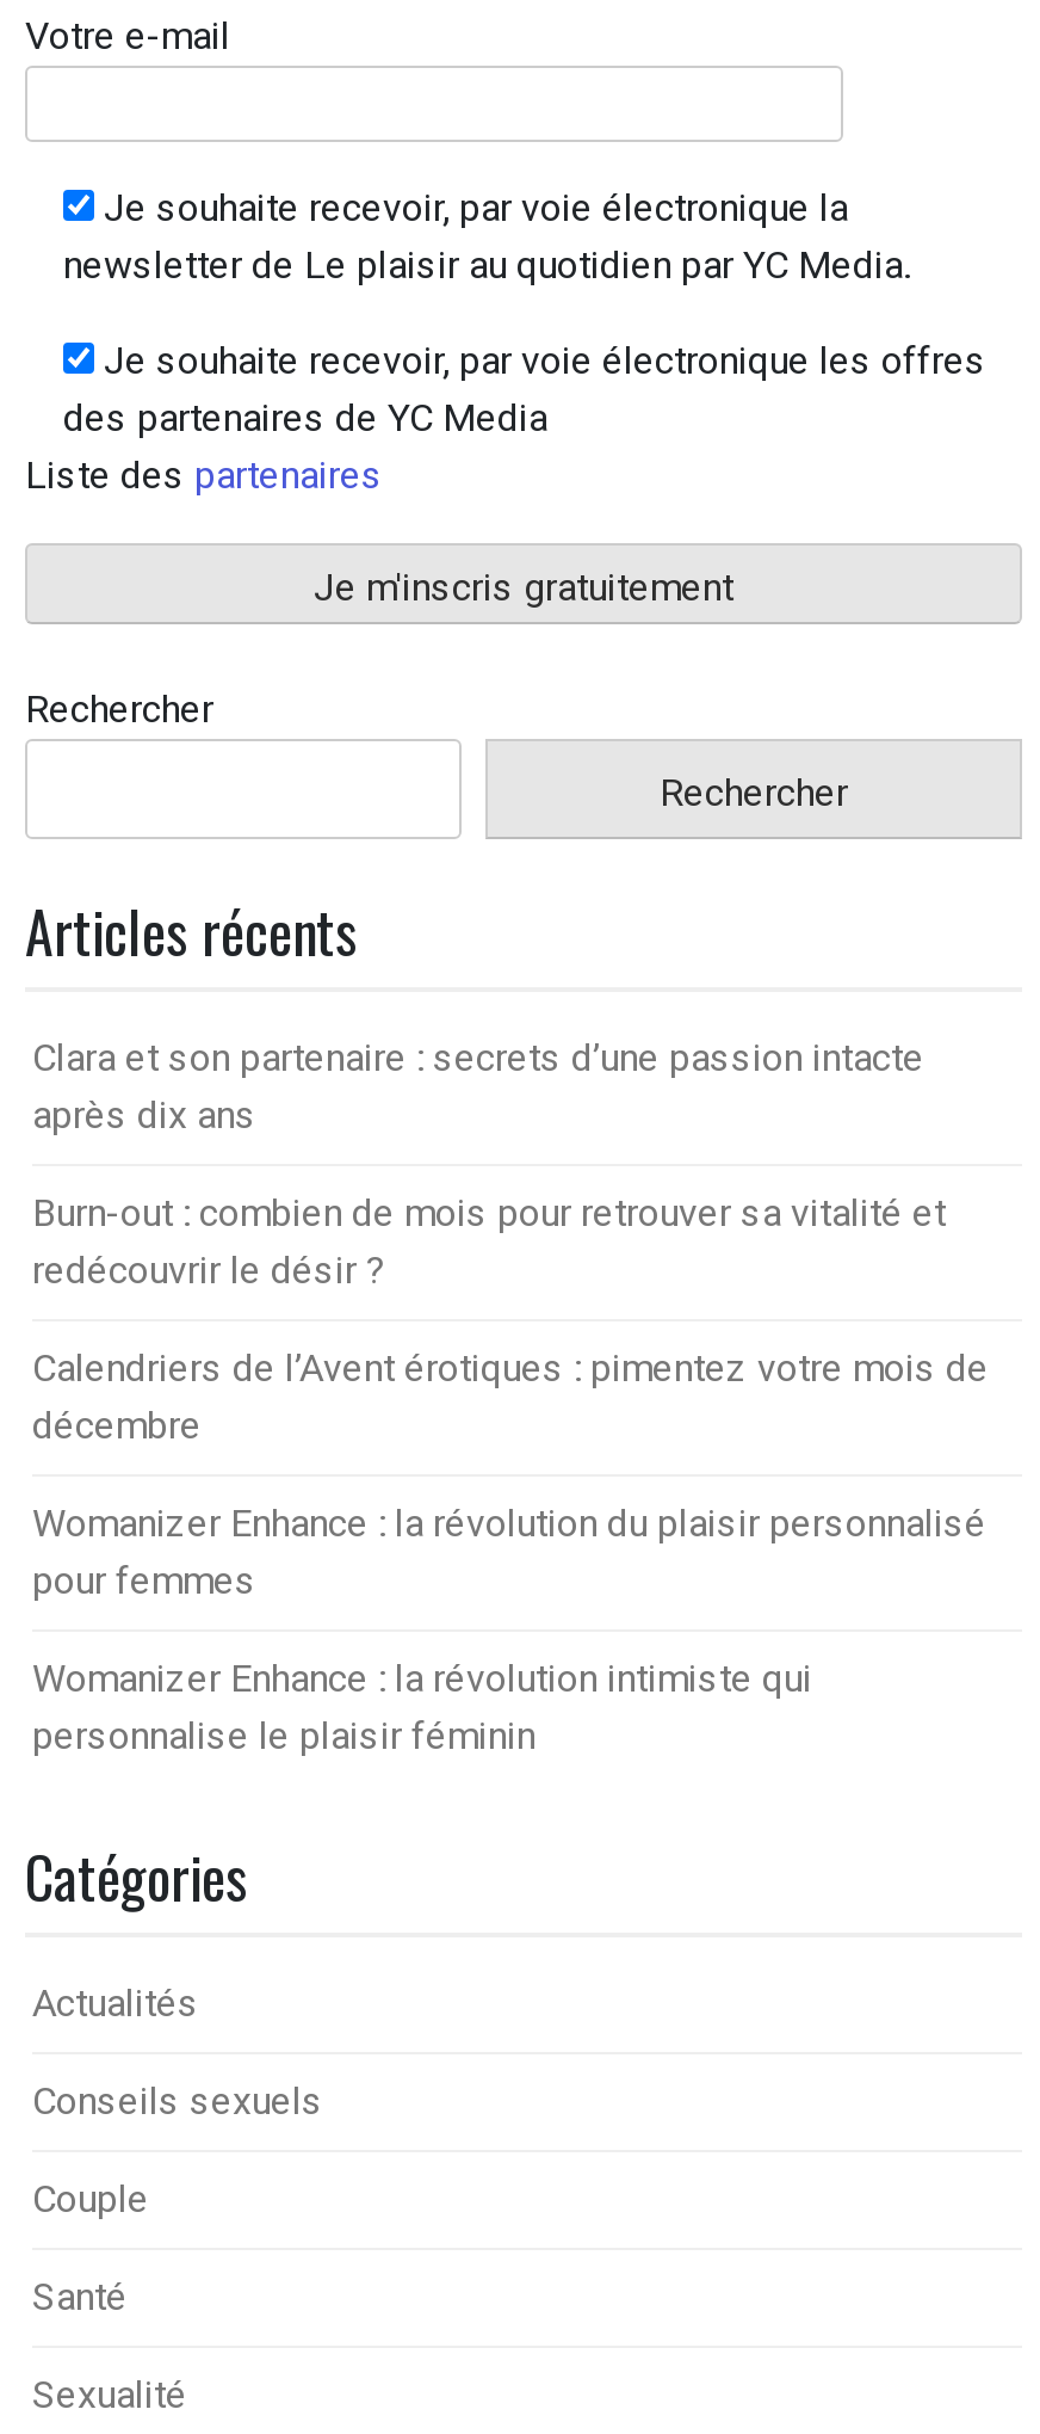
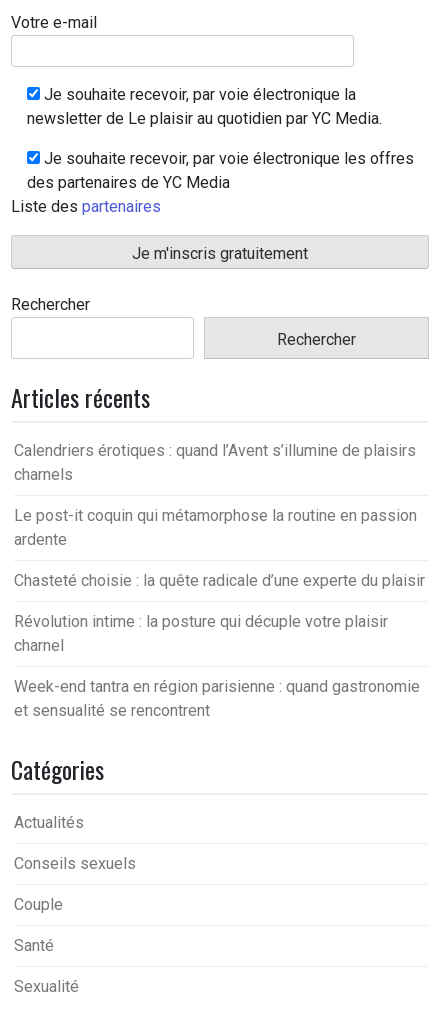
- Clara et son partenaire : secrets d’une passion intacte
- après dix ans
+ Calendriers érotiques : quand l’Avent s’illumine de plaisirs
+ charnels

- Burn-out : combien de mois pour retrouver sa vitalité et
- redécouvrir le désir ?
+ Le post-it coquin qui métamorphose la routine en passion
+ ardente

- Calendriers de l’Avent érotiques : pimentez votre mois de
- décembre
+ Chasteté choisie : la quête radicale d’une experte du plaisir

- Womanizer Enhance : la révolution du plaisir personnalisé
- pour femmes
+ Révolution intime : la posture qui décuple votre plaisir
+ charnel

- Womanizer Enhance : la révolution intimiste qui
- personnalise le plaisir féminin
+ Week-end tantra en région parisienne : quand gastronomie
+ et sensualité se rencontrent
